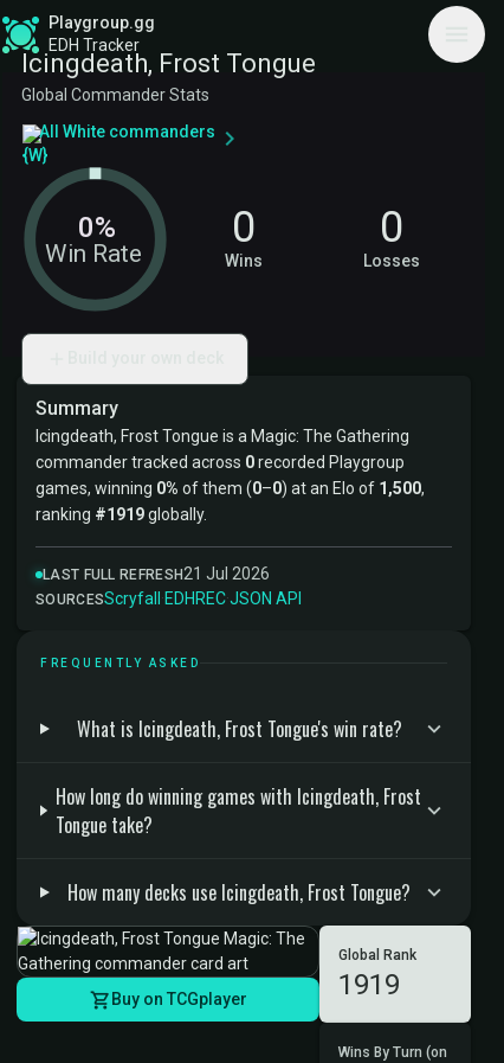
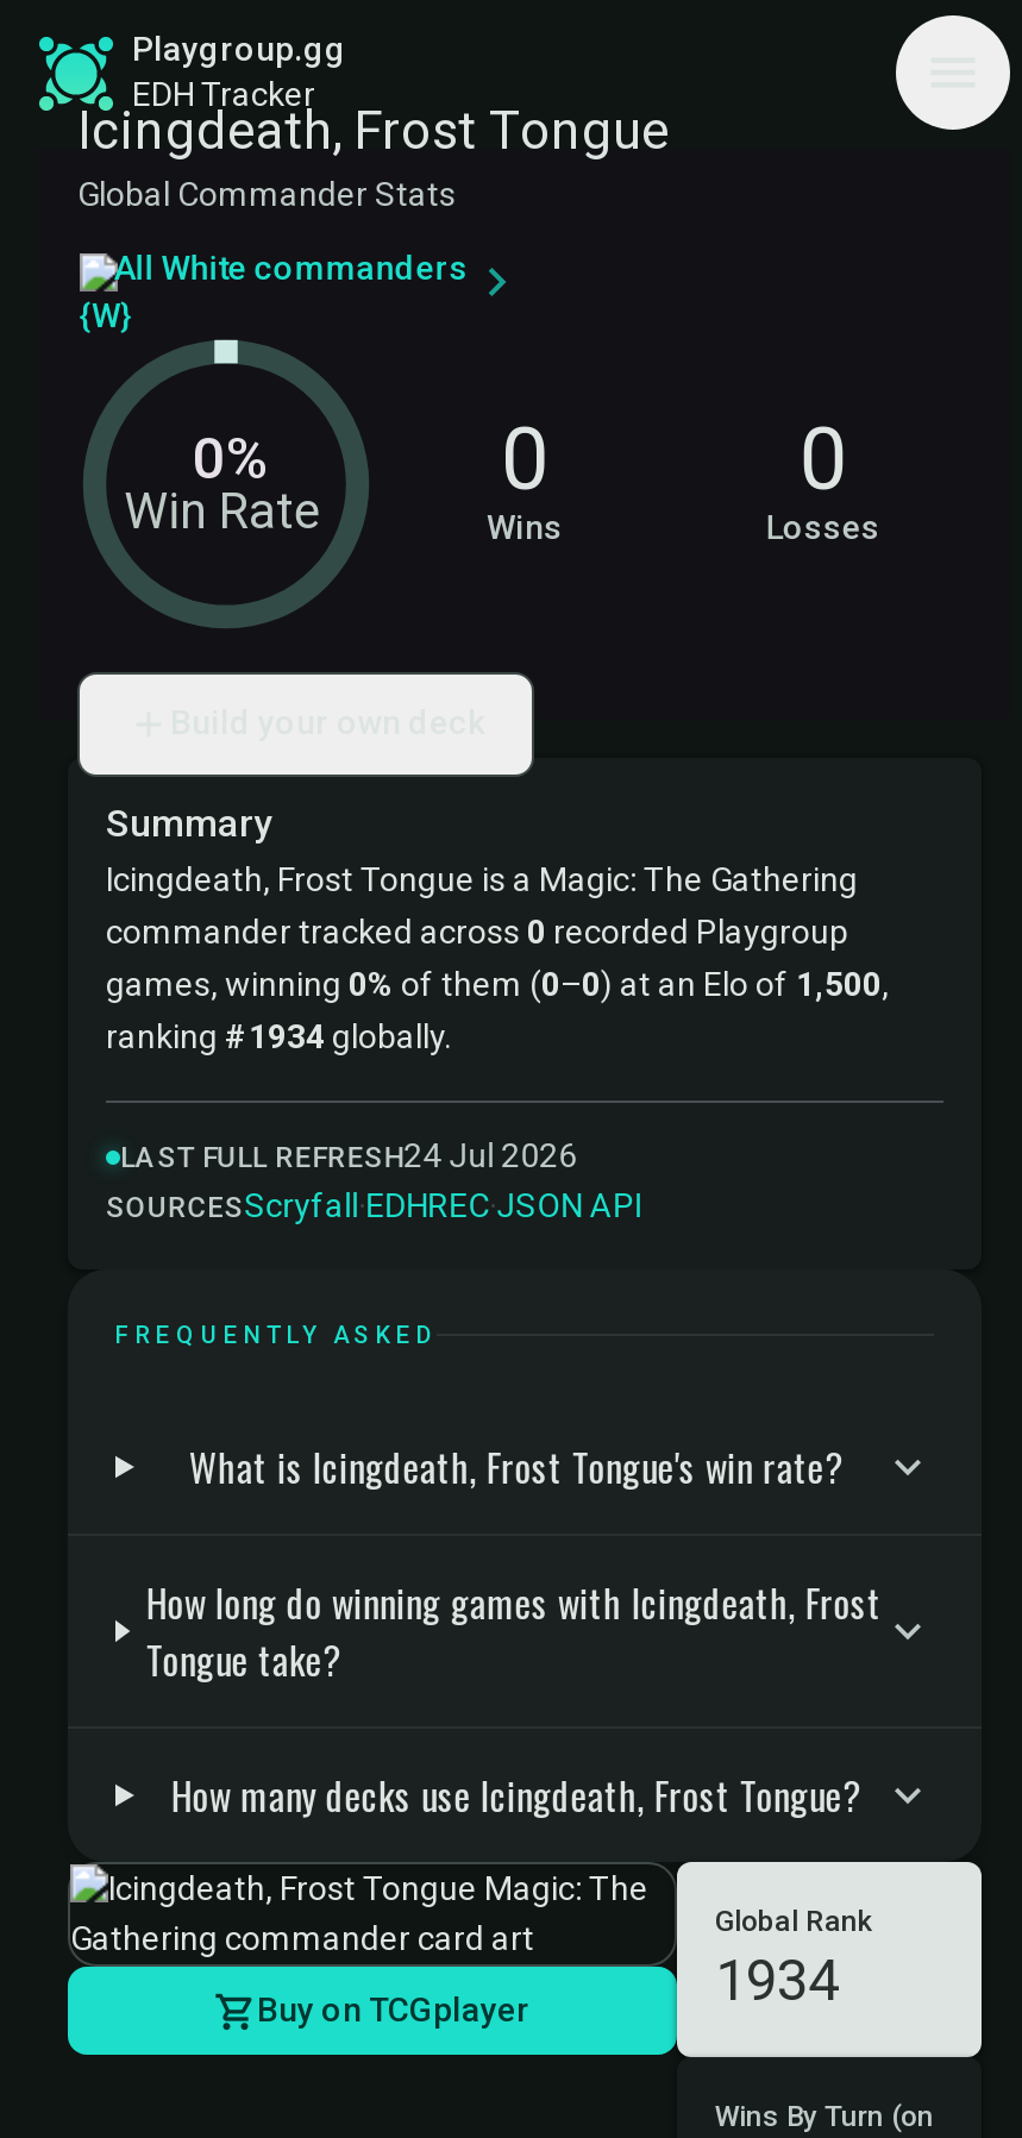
- ranking #1919 globally.
+ ranking #1934 globally.

- LAST FULL REFRESH21 Jul 2026
+ LAST FULL REFRESH24 Jul 2026

- 1919
+ 1934
